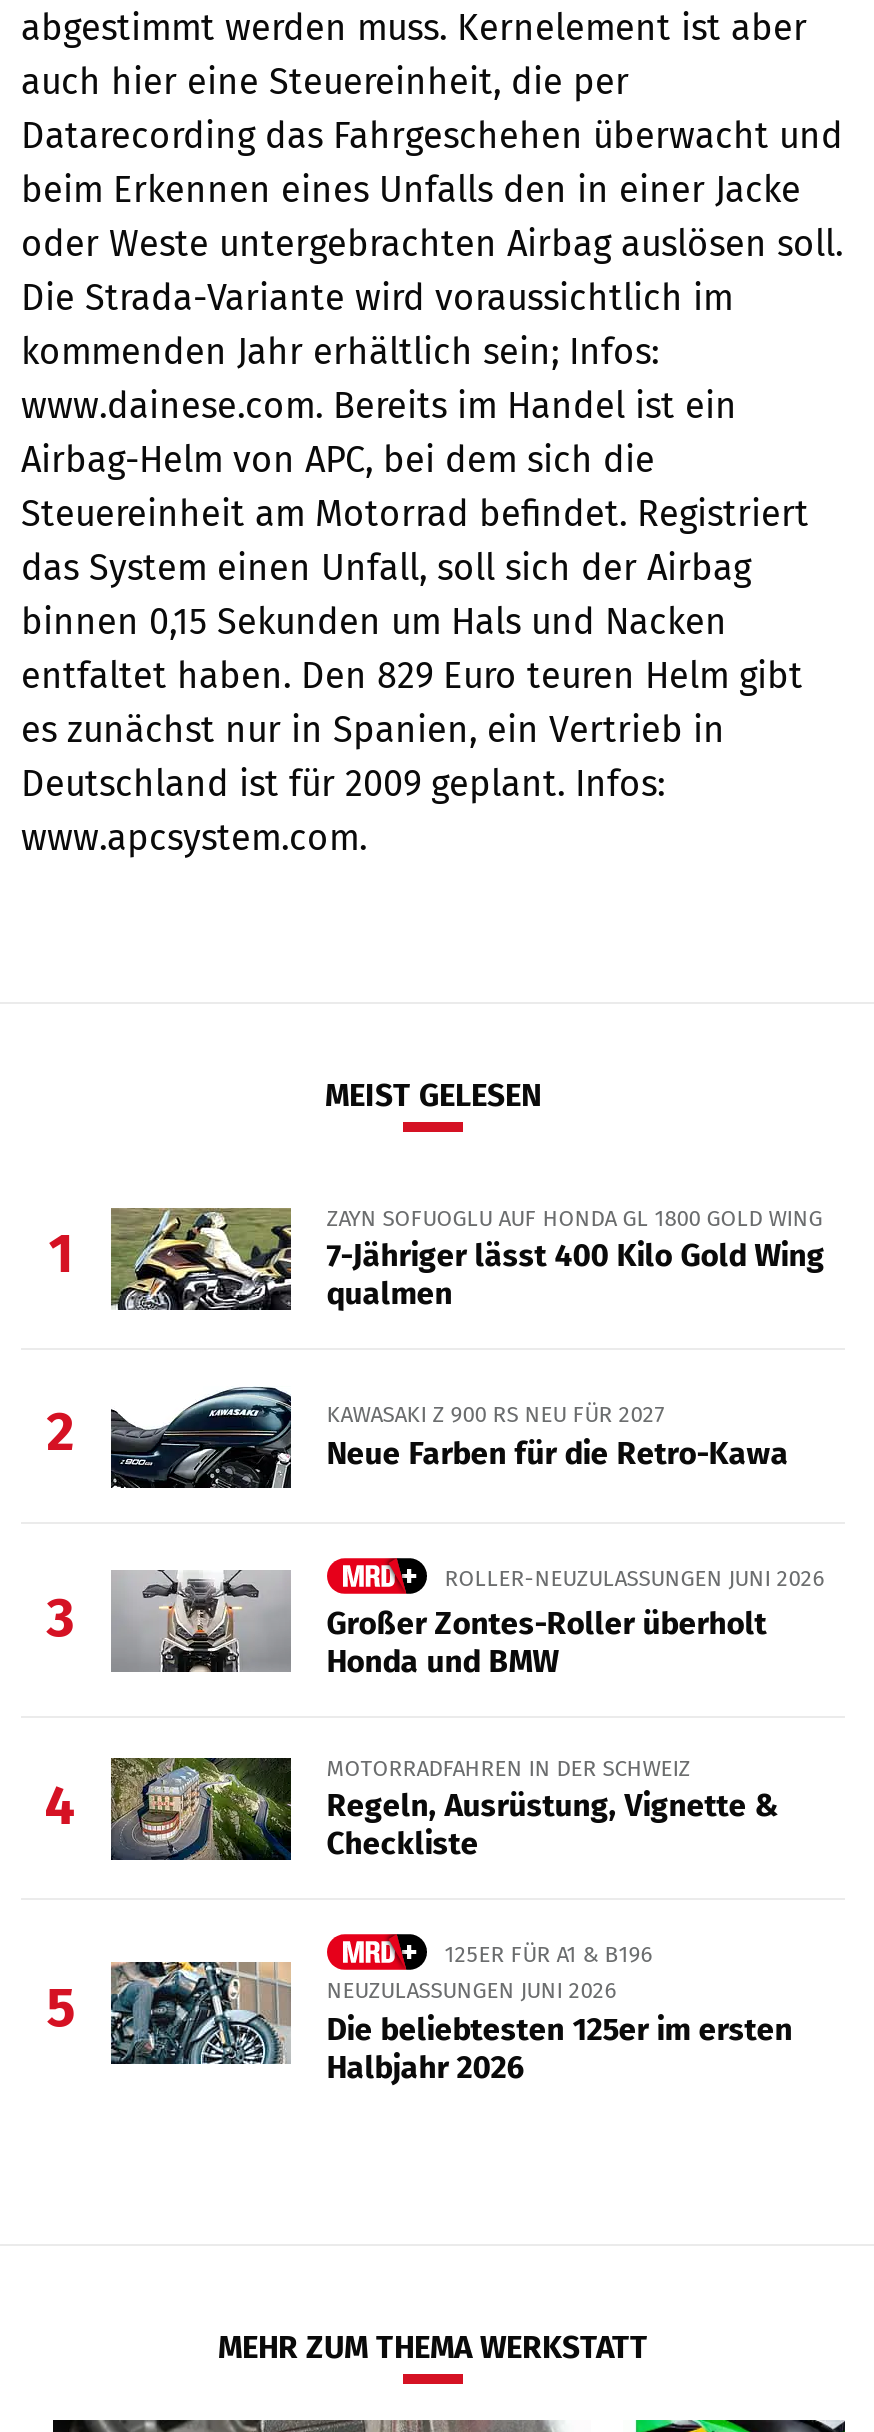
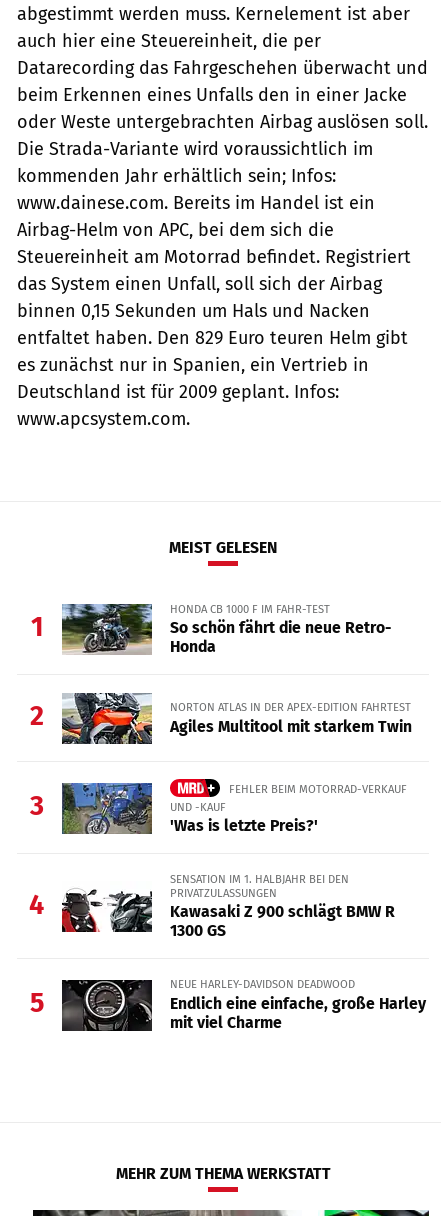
- [image]
- ZAYN SOFUOGLU AUF HONDA GL 1800 GOLD WING
- 7-Jähriger lässt 400 Kilo Gold Wing
- qualmen
+ [image]
+ HONDA CB 1000 F IM FAHR-TEST
+ So schön fährt die neue Retro-
+ Honda

- [image]
- KAWASAKI Z 900 RS NEU FÜR 2027
- Neue Farben für die Retro-Kawa
+ [image]
+ NORTON ATLAS IN DER APEX-EDITION FAHRTEST
+ Agiles Multitool mit starkem Twin

- [image]
- ROLLER-NEUZULASSUNGEN JUNI 2026
- Großer Zontes-Roller überholt
- Honda und BMW
+ [image]
+ FEHLER BEIM MOTORRAD-VERKAUF
+ UND -KAUF
+ 'Was is letzte Preis?'

- [image]
- MOTORRADFAHREN IN DER SCHWEIZ
- Regeln, Ausrüstung, Vignette &
- Checkliste
+ [image]
+ SENSATION IM 1. HALBJAHR BEI DEN
+ PRIVATZULASSUNGEN
+ Kawasaki Z 900 schlägt BMW R
+ 1300 GS

- [image]
- 125ER FÜR A1 & B196
- NEUZULASSUNGEN JUNI 2026
- Die beliebtesten 125er im ersten
- Halbjahr 2026
+ [image]
+ NEUE HARLEY-DAVIDSON DEADWOOD
+ Endlich eine einfache, große Harley
+ mit viel Charme
